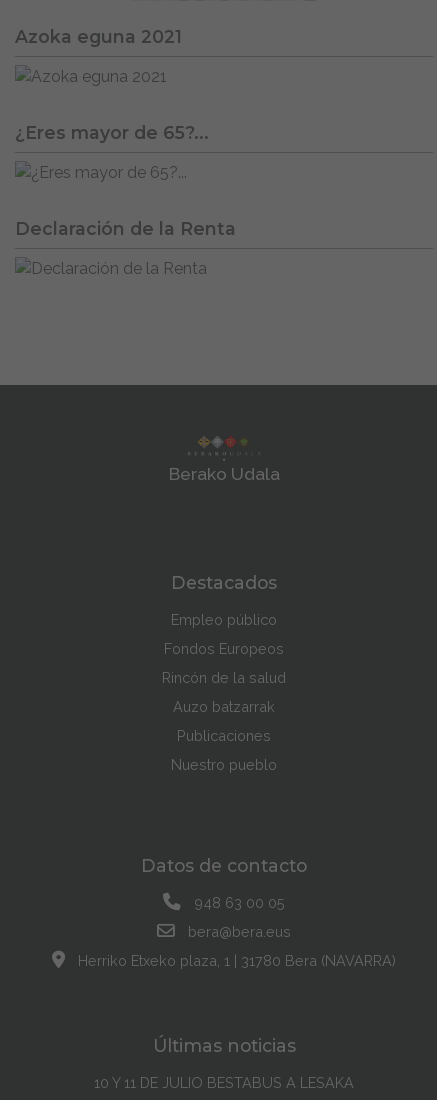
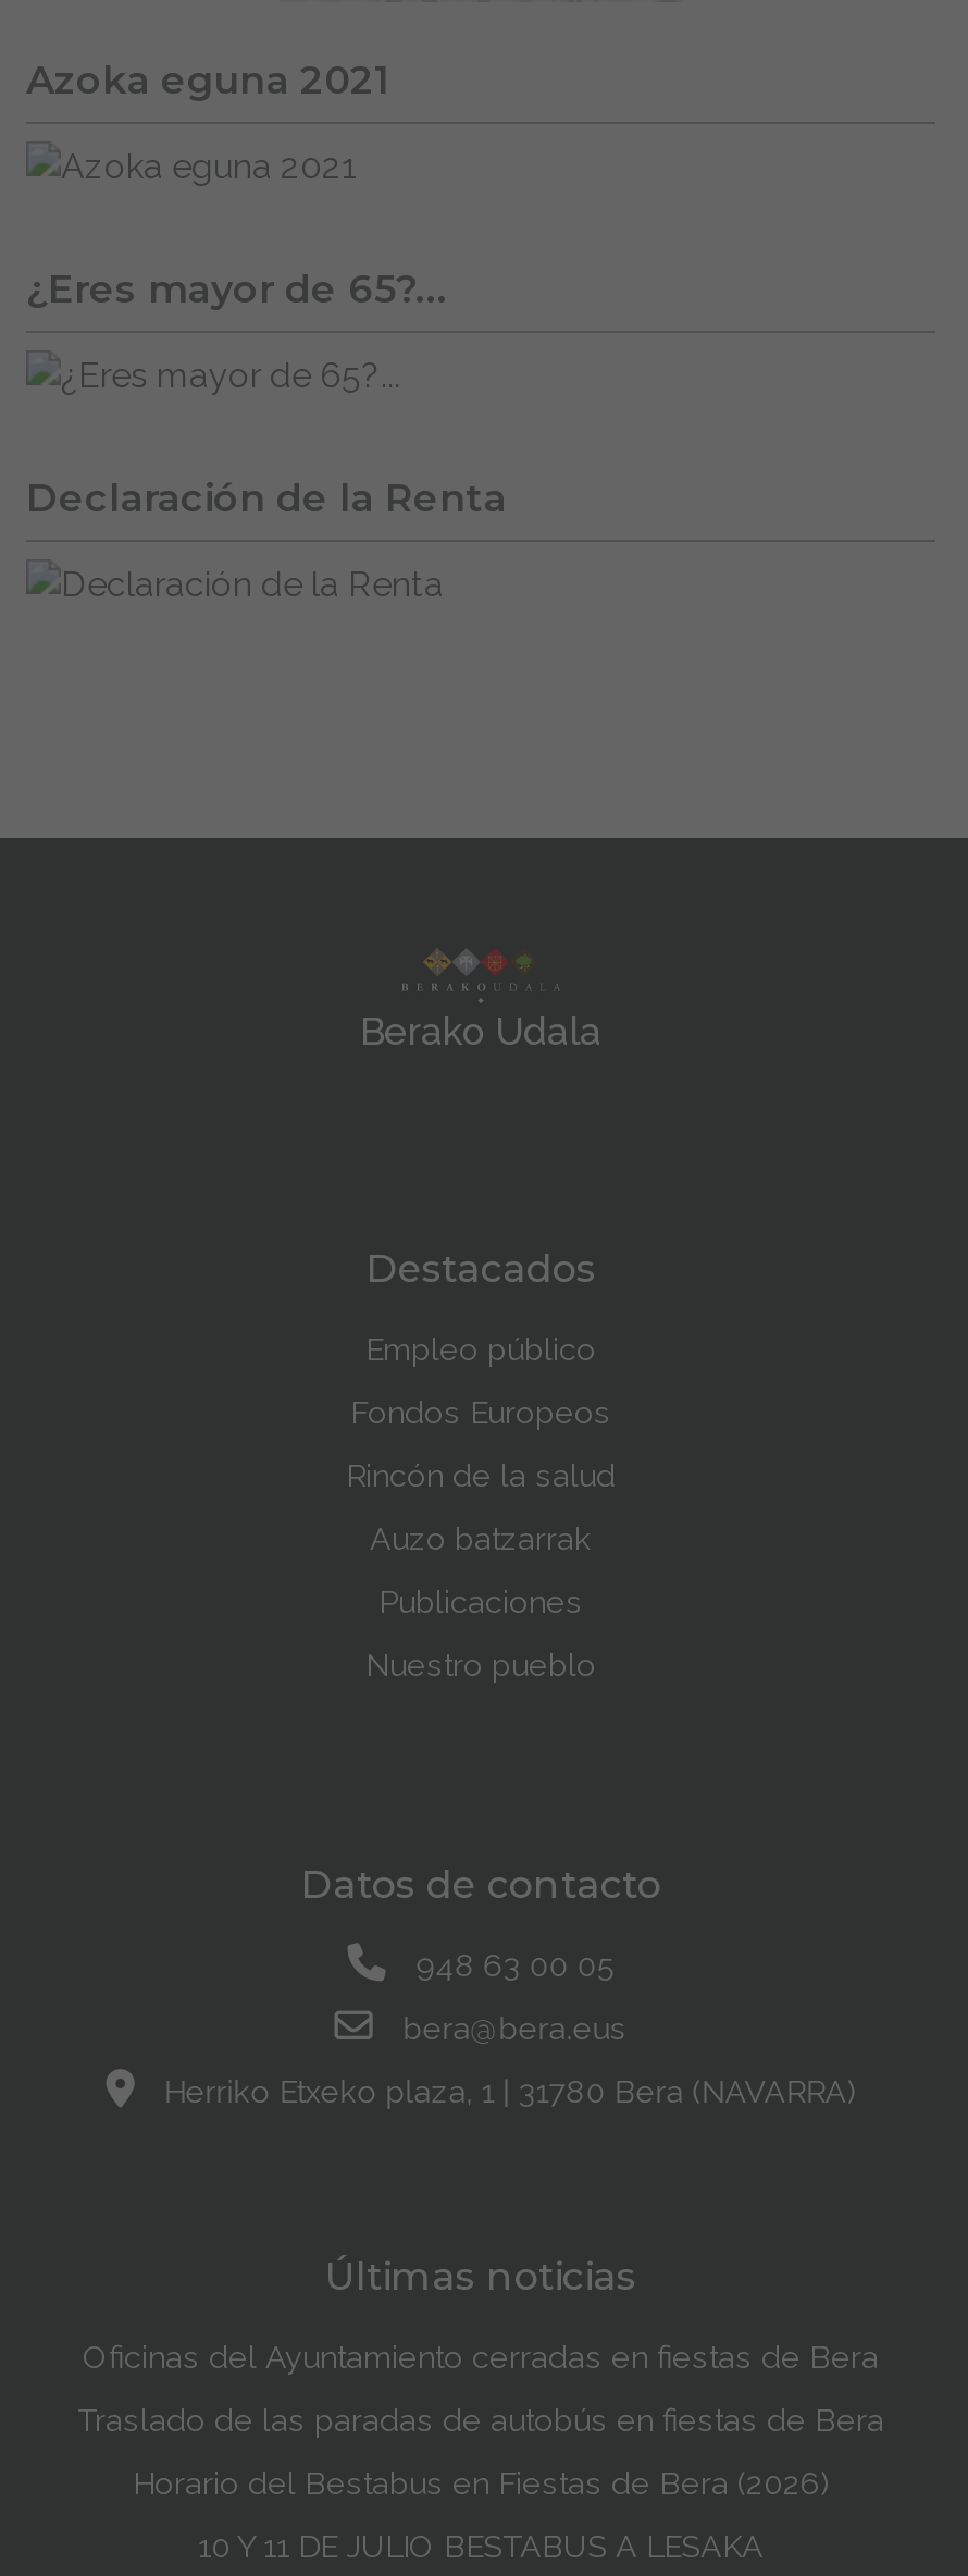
+ Oficinas del Ayuntamiento cerradas en fiestas de Bera
+ Traslado de las paradas de autobús en fiestas de Bera
+ Horario del Bestabus en Fiestas de Bera (2026)
